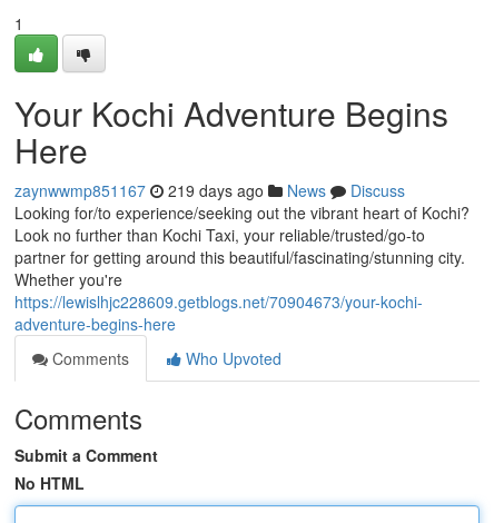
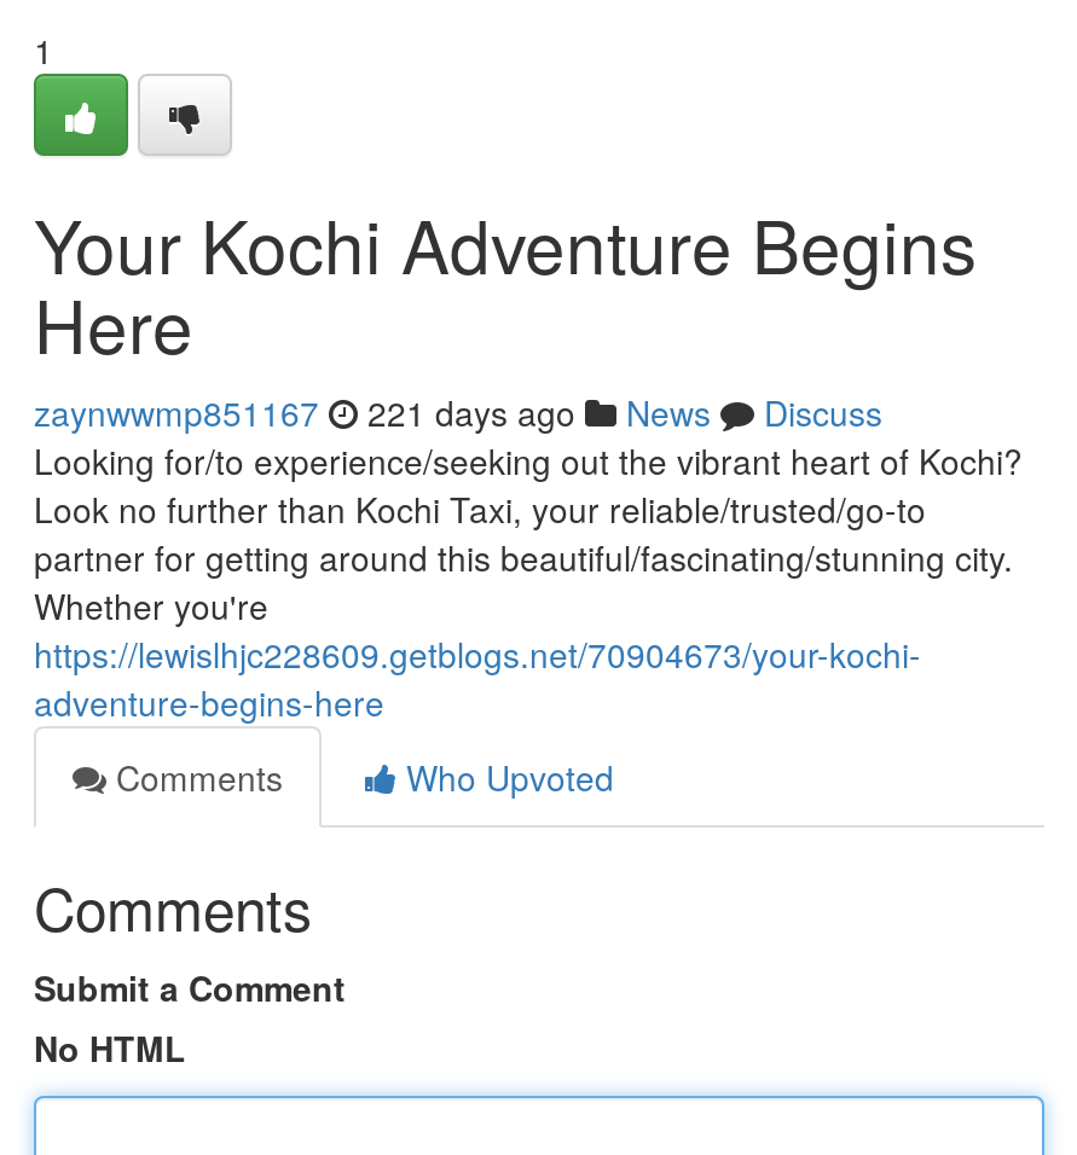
- zaynwwmp851167 219 days ago News Discuss
+ zaynwwmp851167 221 days ago News Discuss
